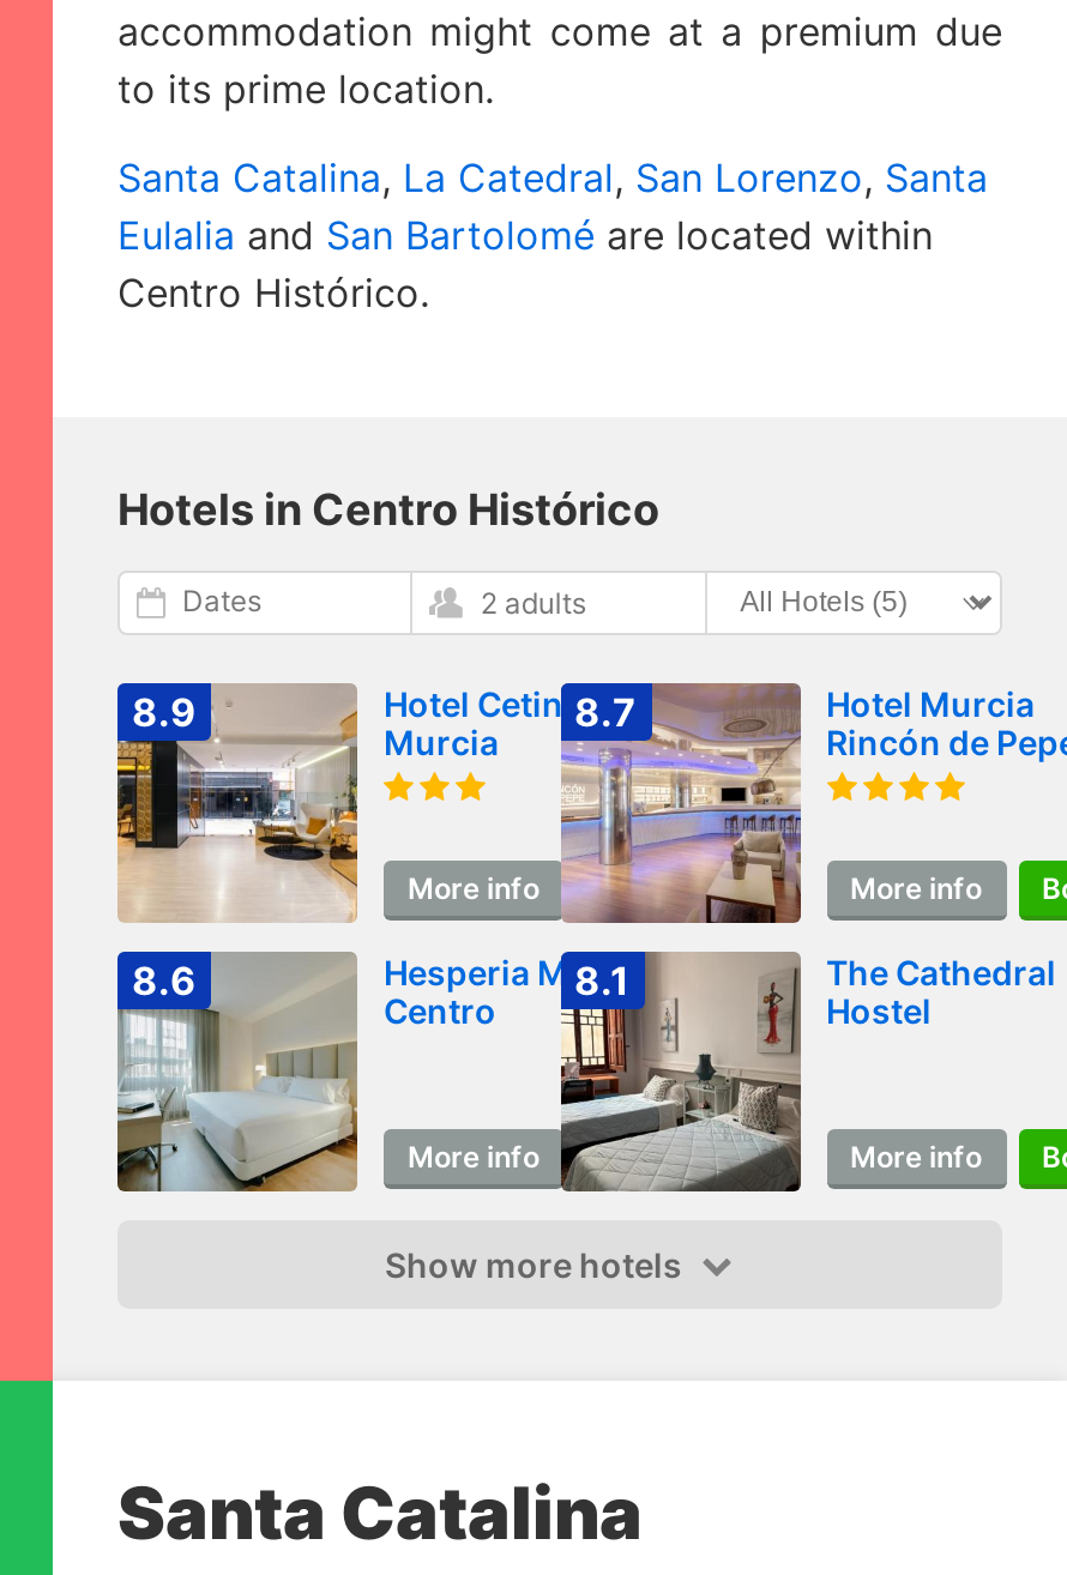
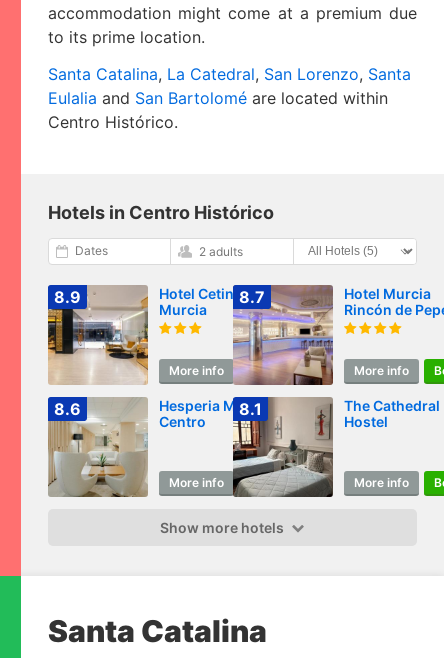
- [image]
+ [image]
